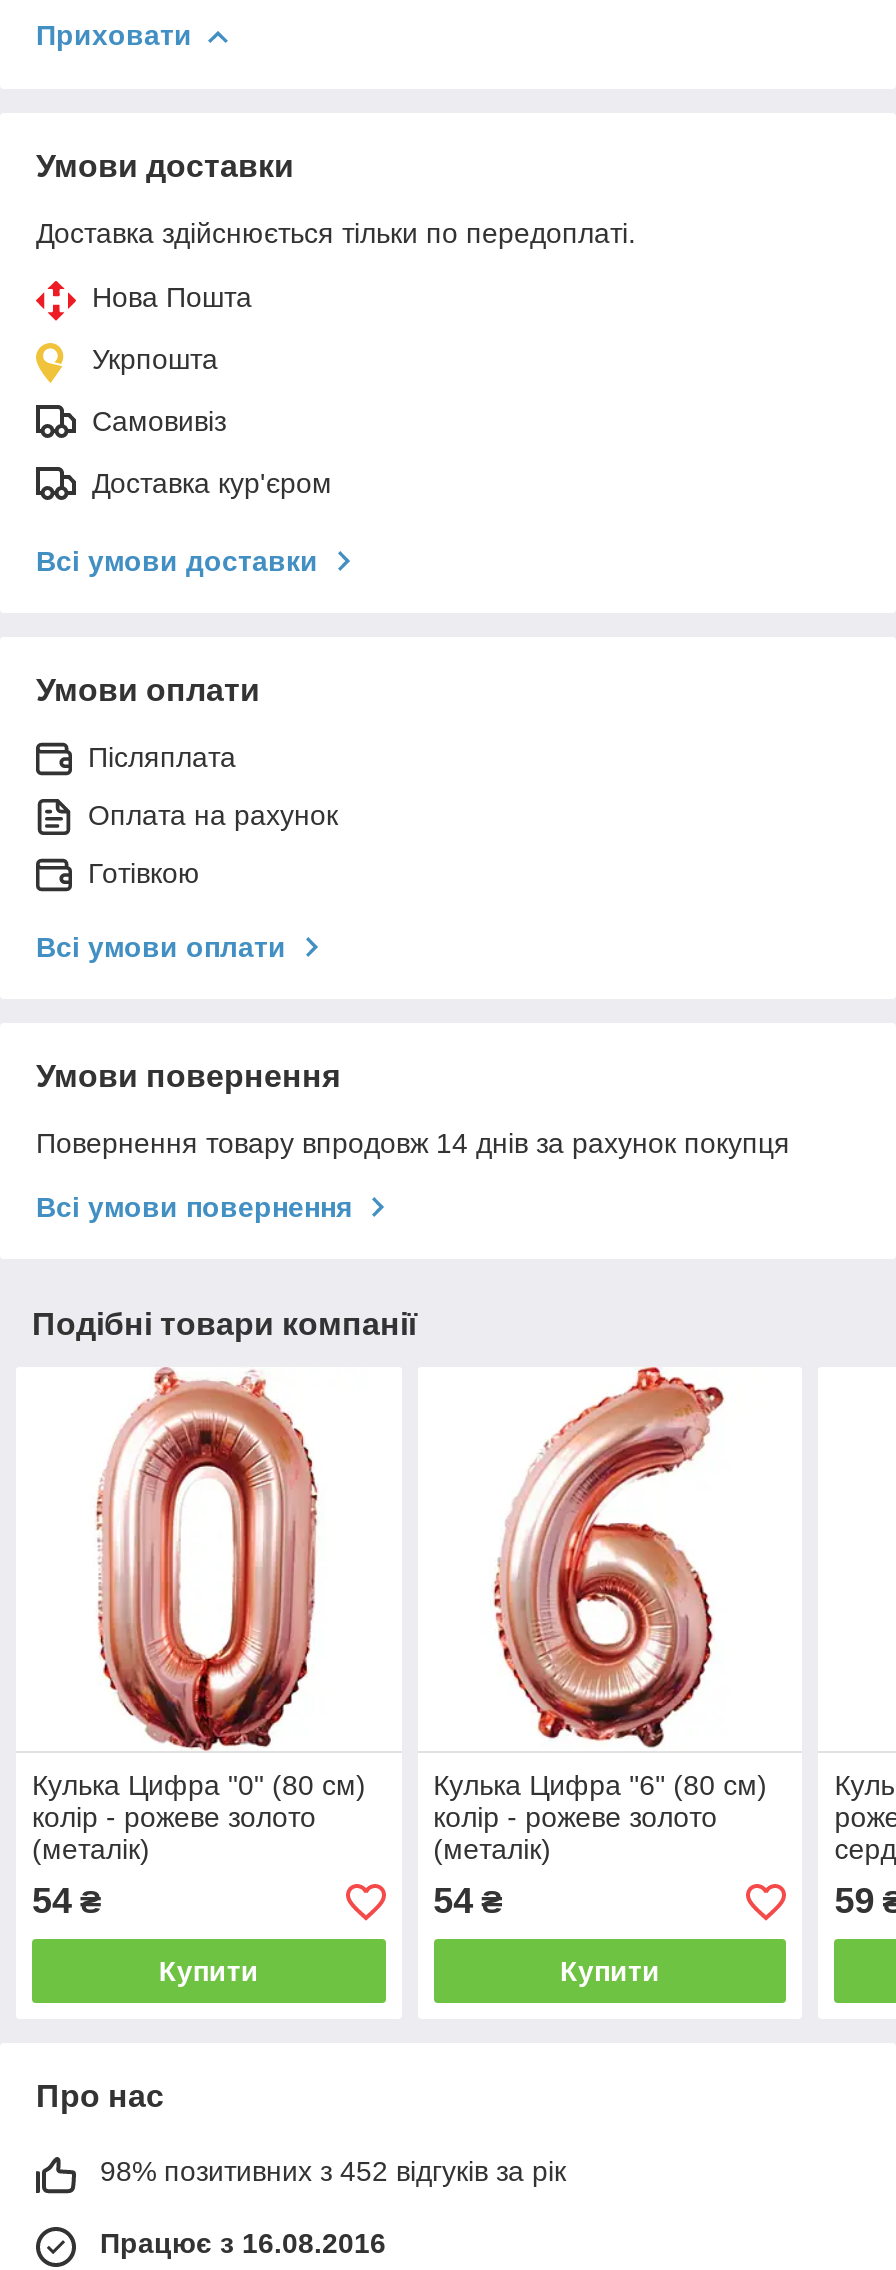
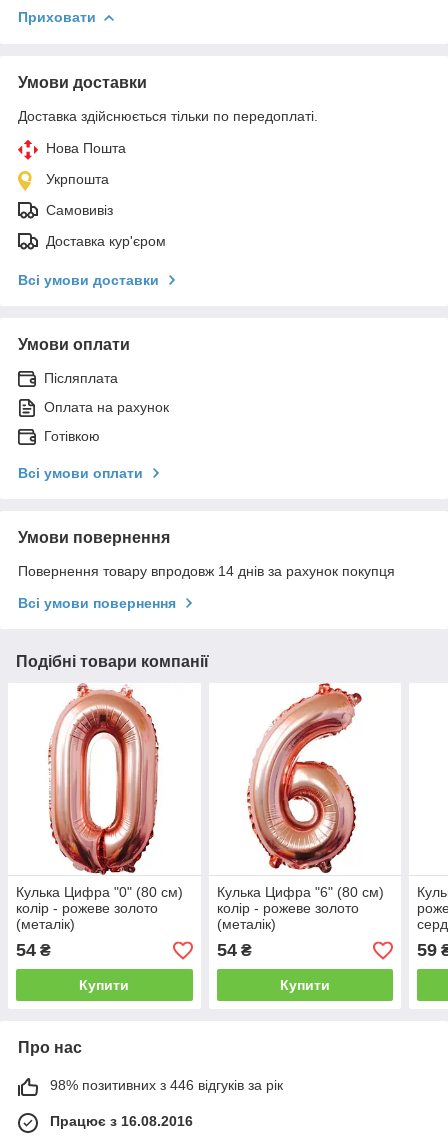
- 98% позитивних з 452 відгуків за рік
+ 98% позитивних з 446 відгуків за рік
